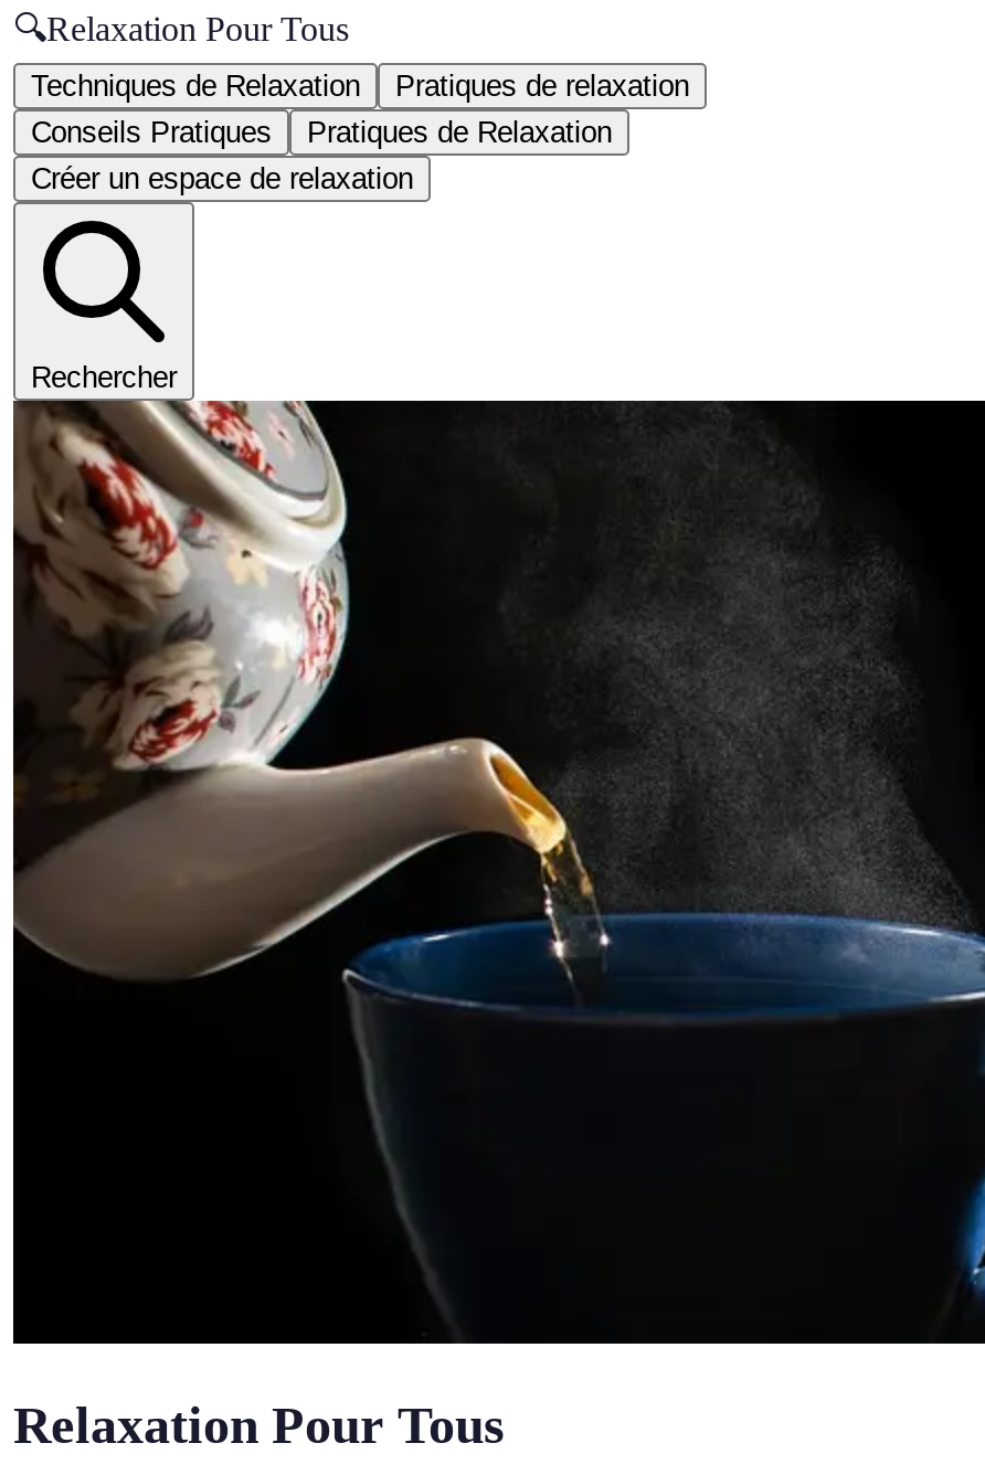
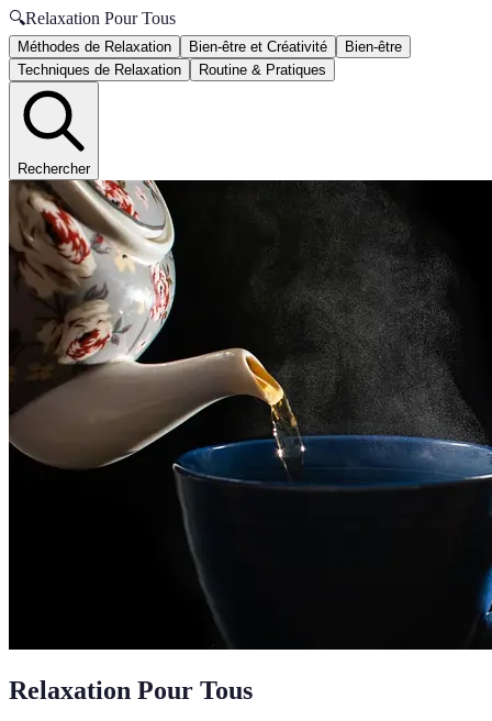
+ Méthodes de Relaxation
+ Bien-être et Créativité
+ Bien-être

- Pratiques de relaxation
- Conseils Pratiques
- Pratiques de Relaxation
- Créer un espace de relaxation
+ Routine & Pratiques

moved down: Techniques de Relaxation
